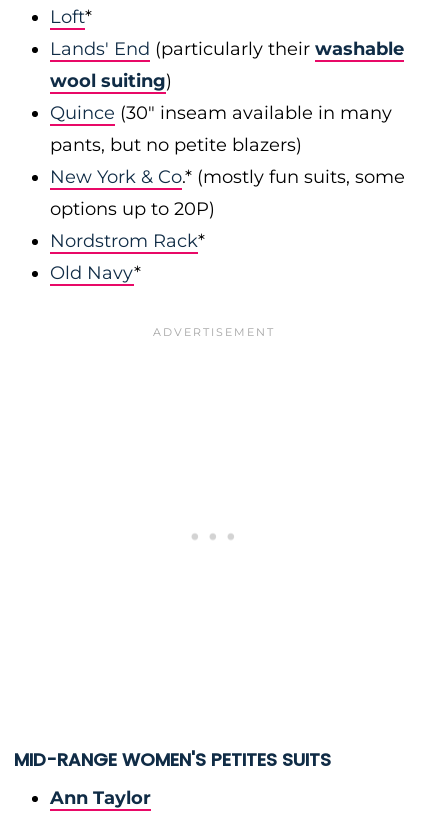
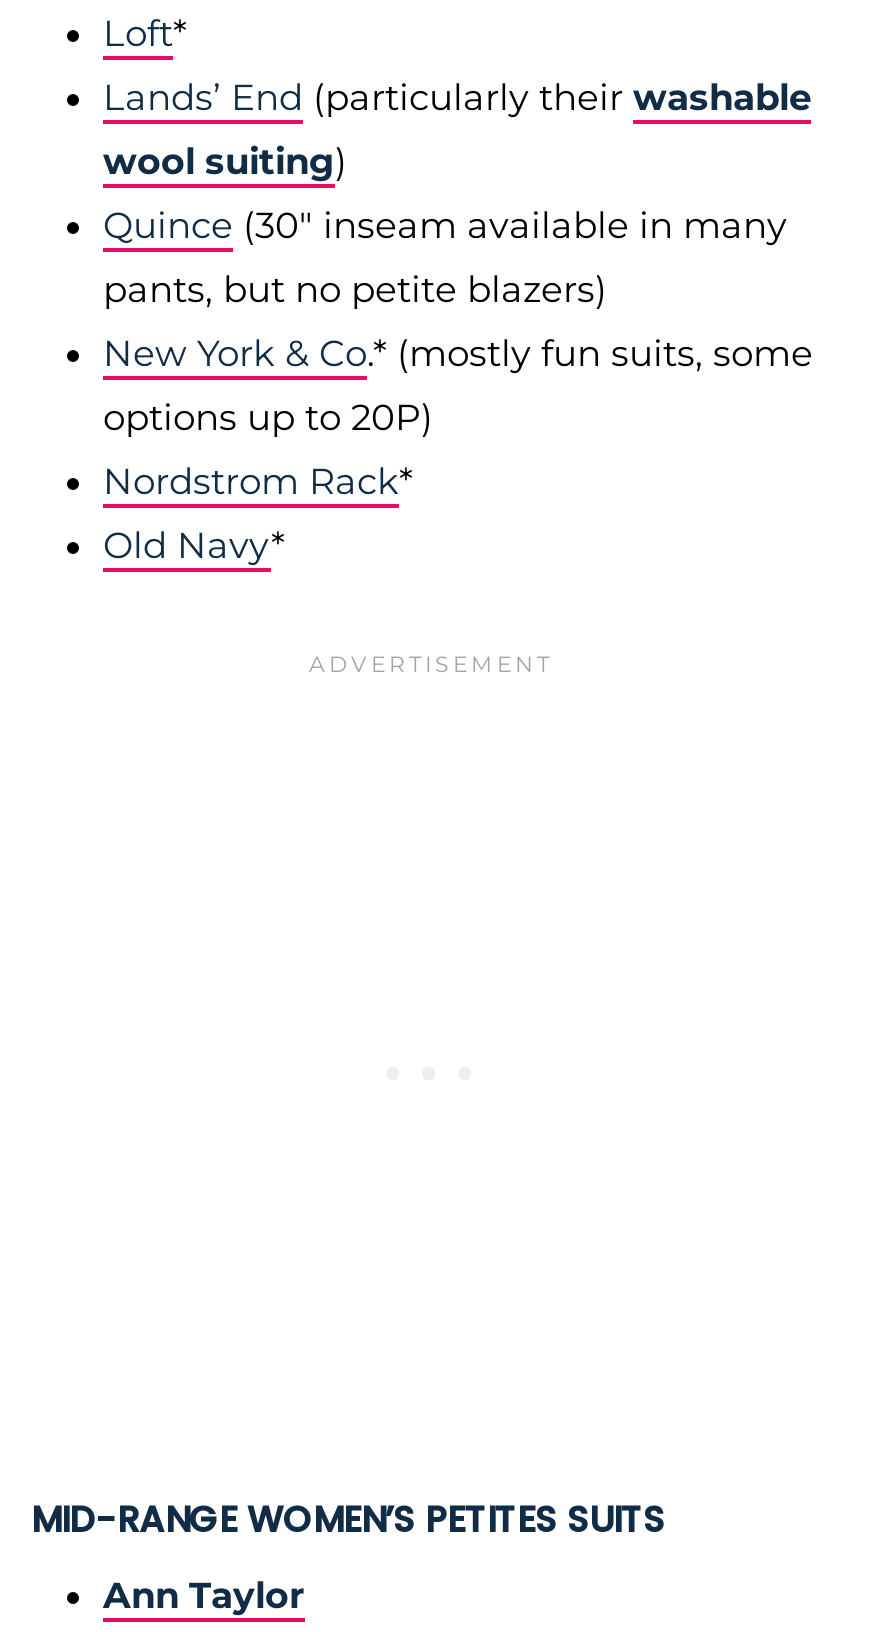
- Lands' End (particularly their washable
+ Lands’ End (particularly their washable

- MID-RANGE WOMEN'S PETITES SUITS
+ MID-RANGE WOMEN’S PETITES SUITS
